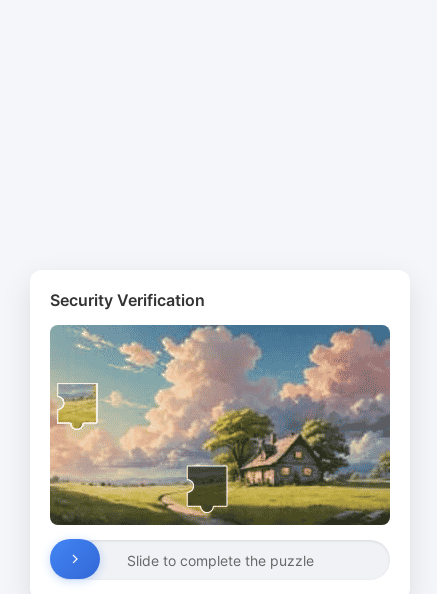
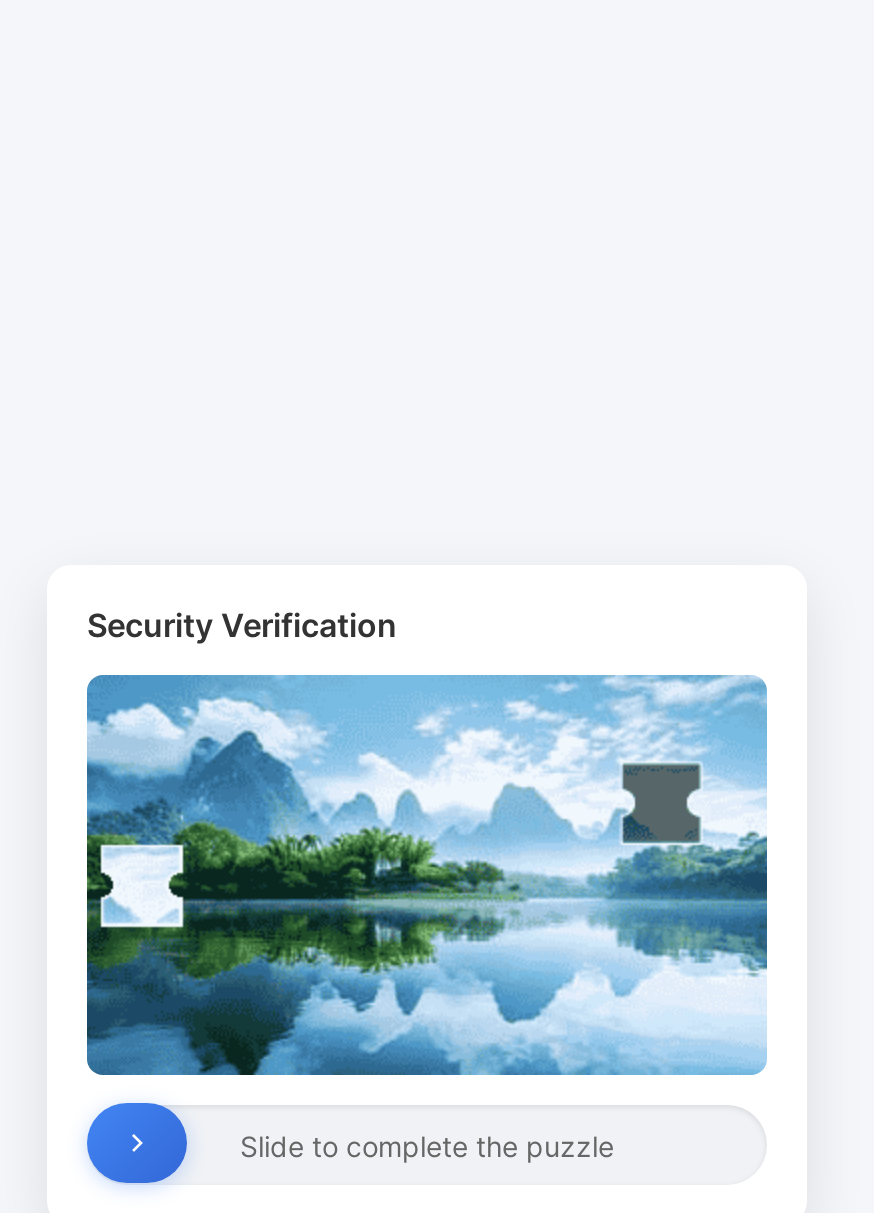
- [image]
+ [image]
